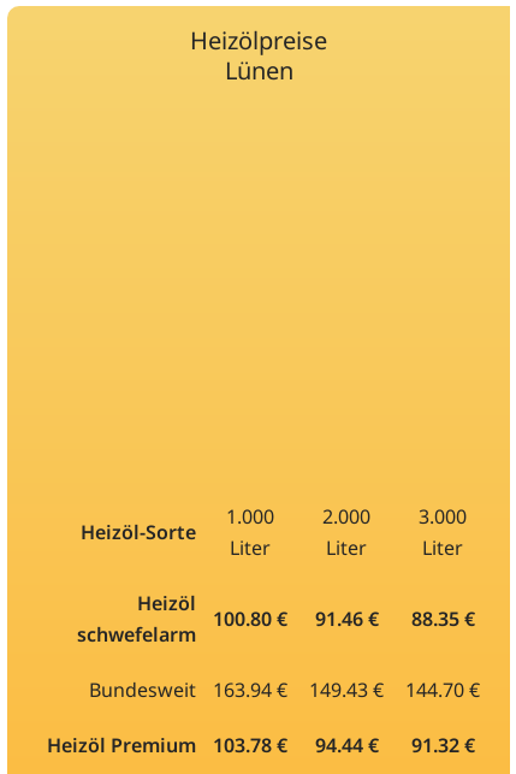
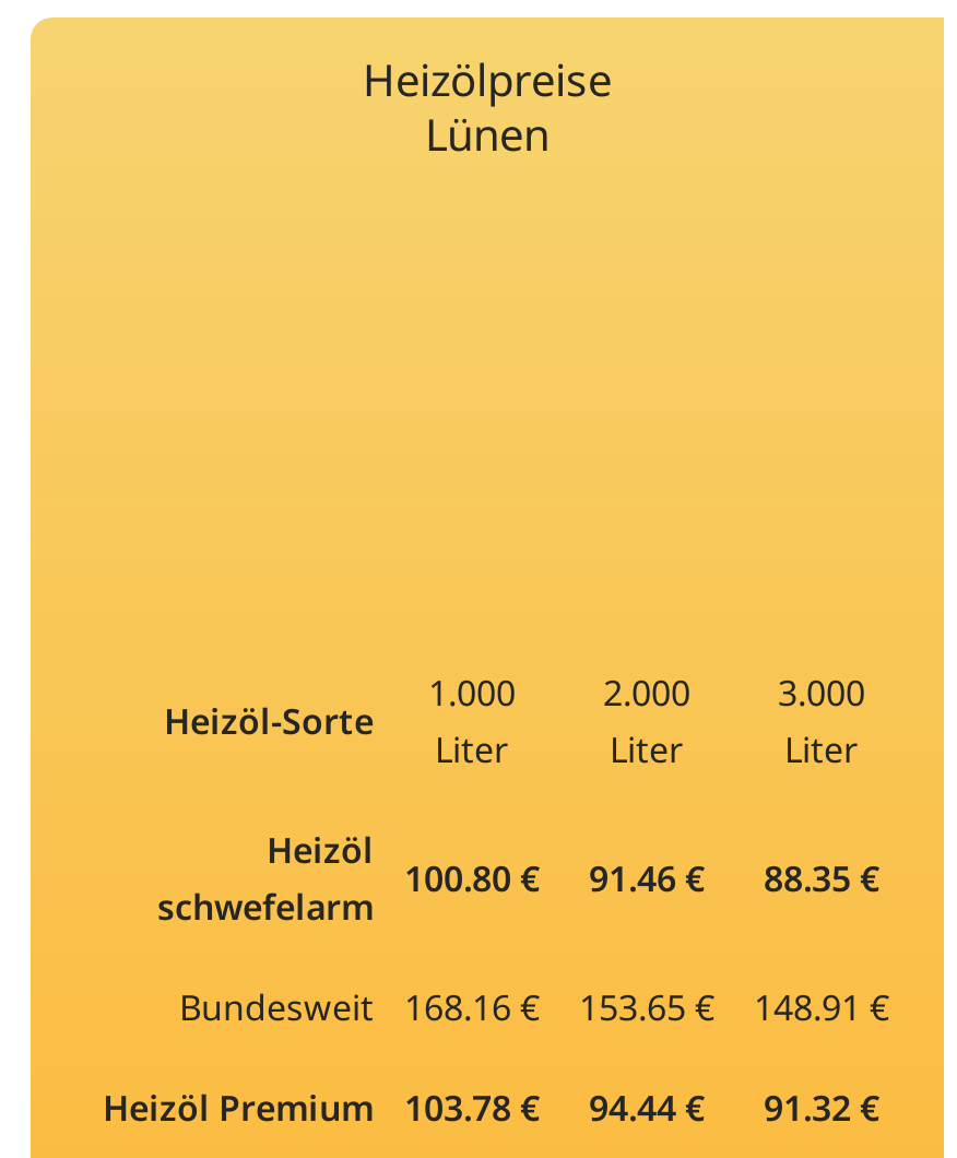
- 163.94 €
+ 168.16 €

- 149.43 €
+ 153.65 €

- 144.70 €
+ 148.91 €
